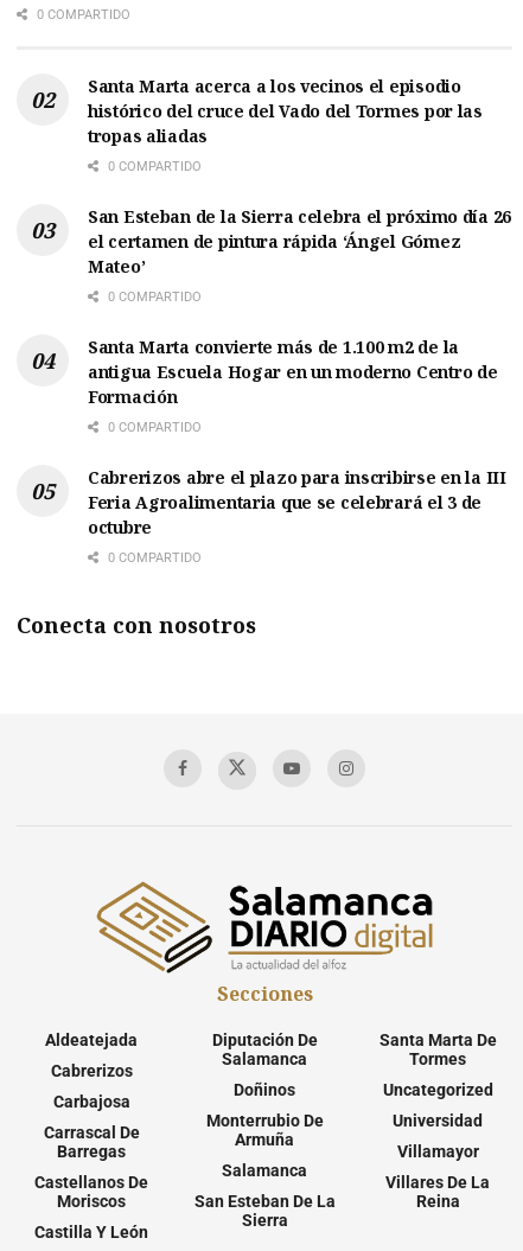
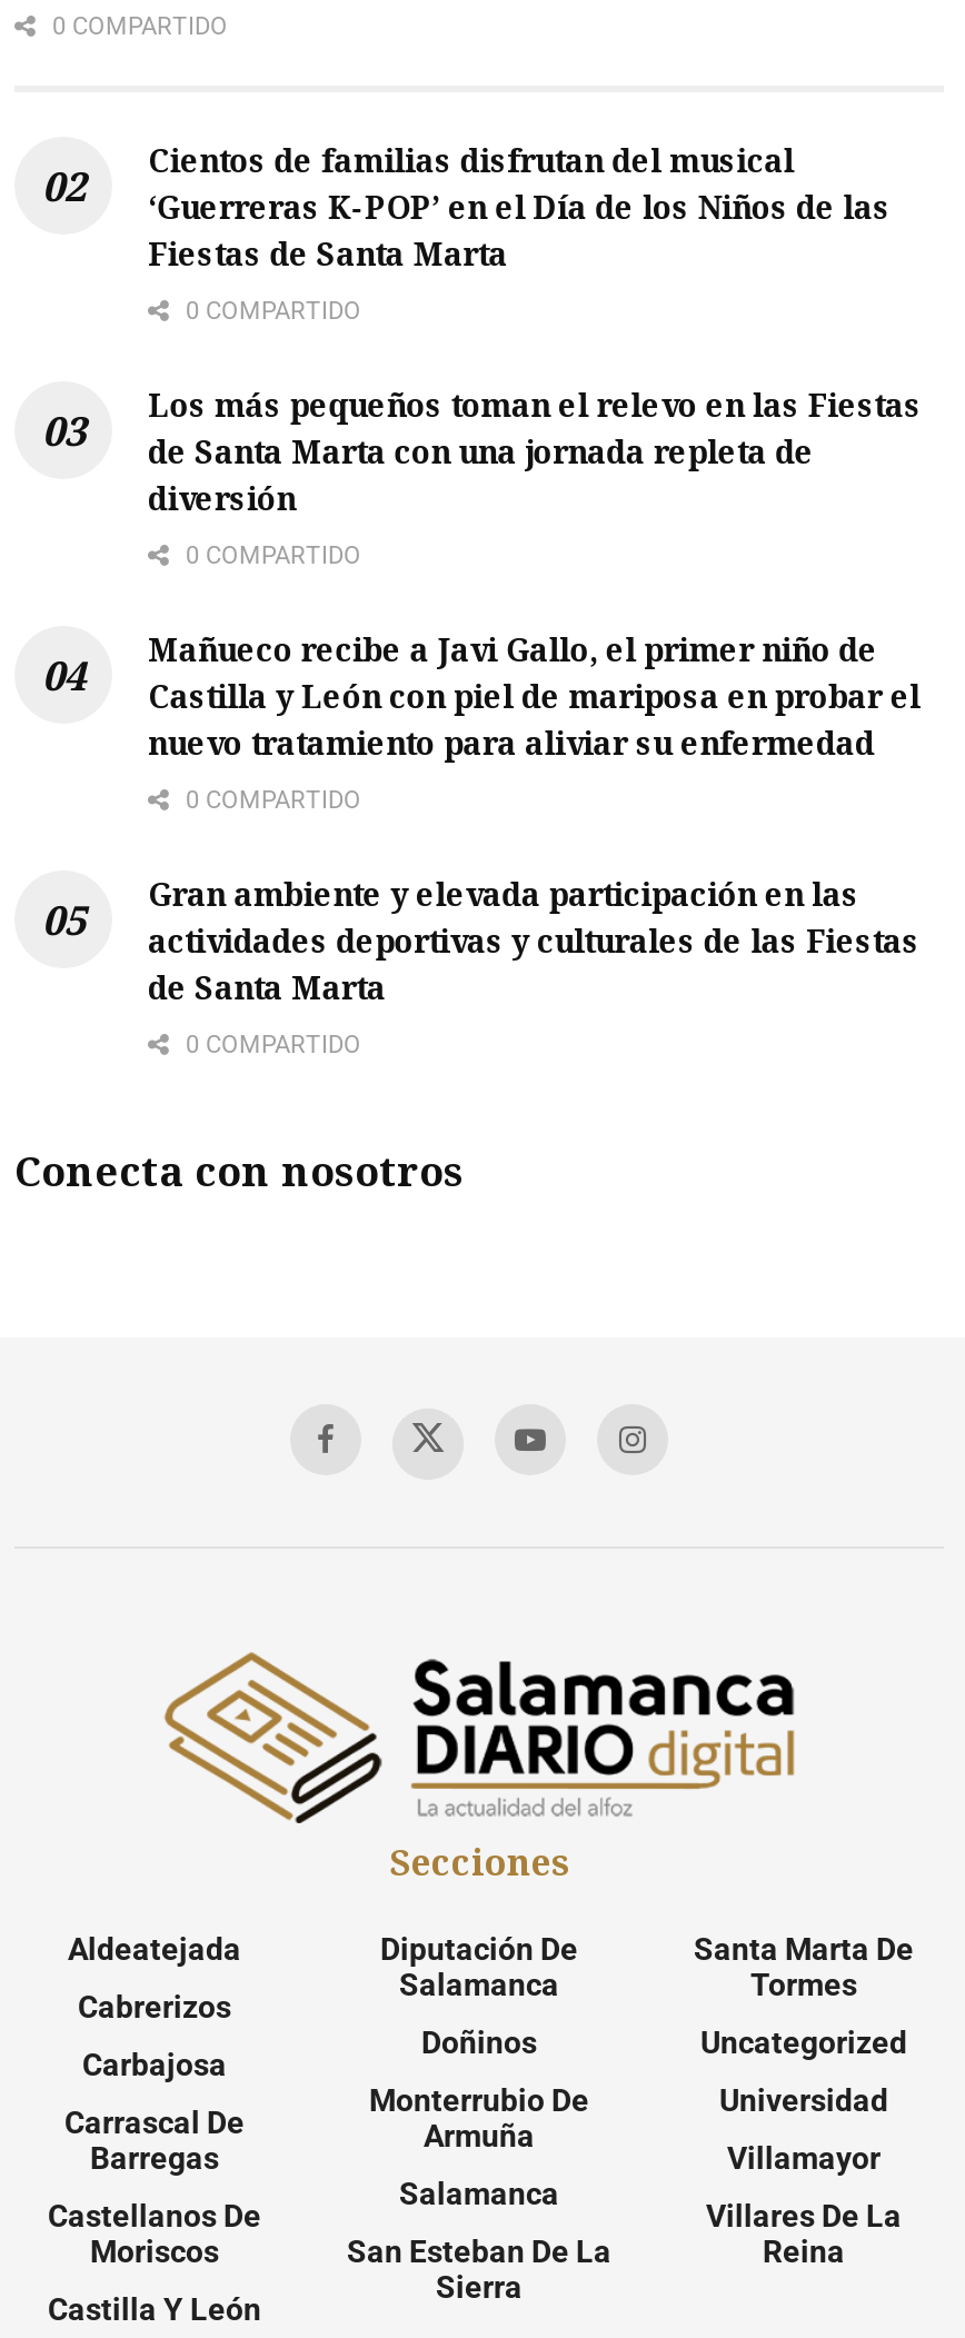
- Santa Marta acerca a los vecinos el episodio
- histórico del cruce del Vado del Tormes por las
- tropas aliadas
+ Cientos de familias disfrutan del musical
+ ‘Guerreras K-POP’ en el Día de los Niños de las
+ Fiestas de Santa Marta

- San Esteban de la Sierra celebra el próximo día 26
- el certamen de pintura rápida ‘Ángel Gómez
- Mateo’
+ Los más pequeños toman el relevo en las Fiestas
+ de Santa Marta con una jornada repleta de
+ diversión

- Santa Marta convierte más de 1.100 m2 de la
- antigua Escuela Hogar en un moderno Centro de
- Formación
+ Mañueco recibe a Javi Gallo, el primer niño de
+ Castilla y León con piel de mariposa en probar el
+ nuevo tratamiento para aliviar su enfermedad

- Cabrerizos abre el plazo para inscribirse en la III
- Feria Agroalimentaria que se celebrará el 3 de
- octubre
+ Gran ambiente y elevada participación en las
+ actividades deportivas y culturales de las Fiestas
+ de Santa Marta
